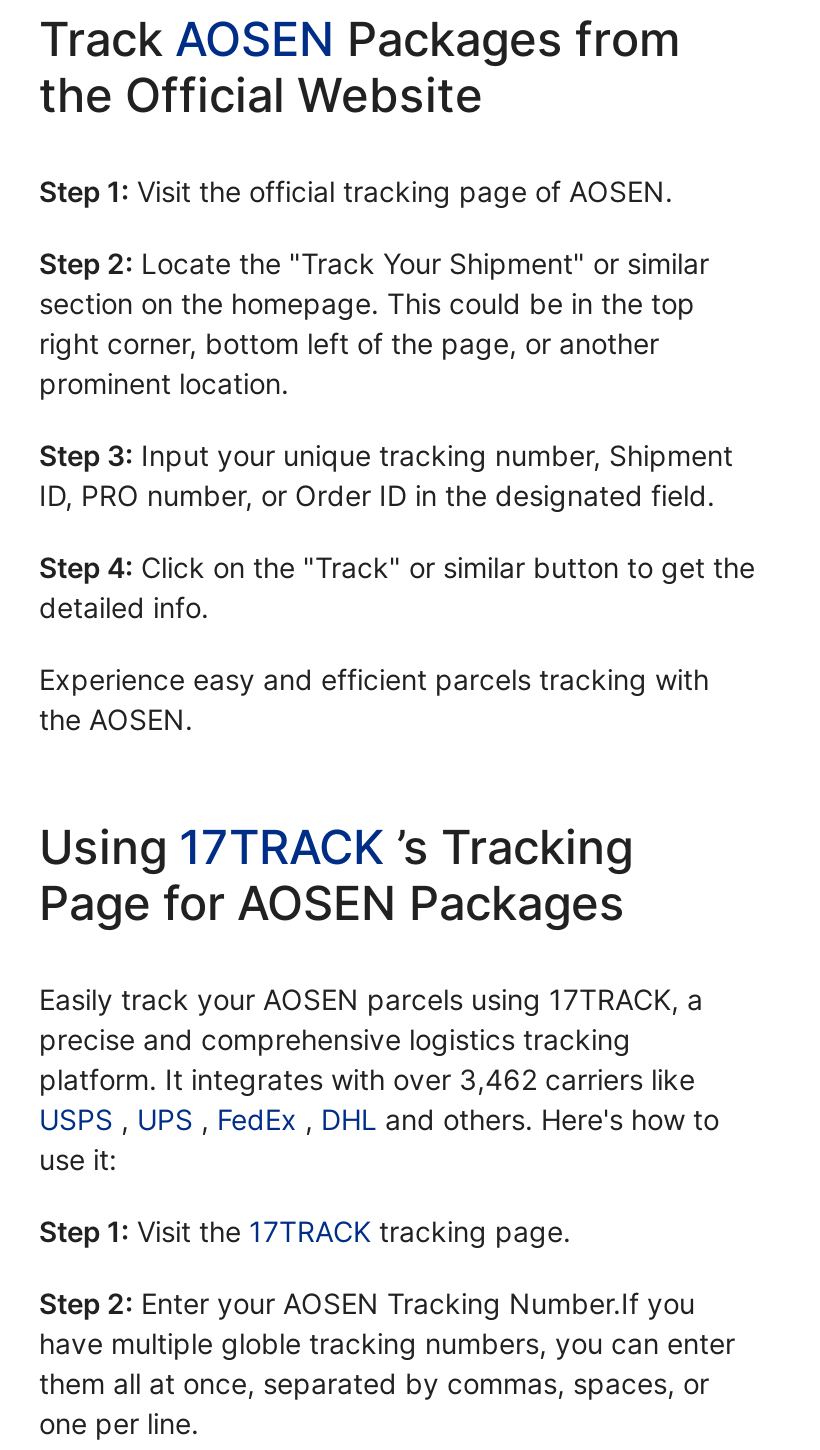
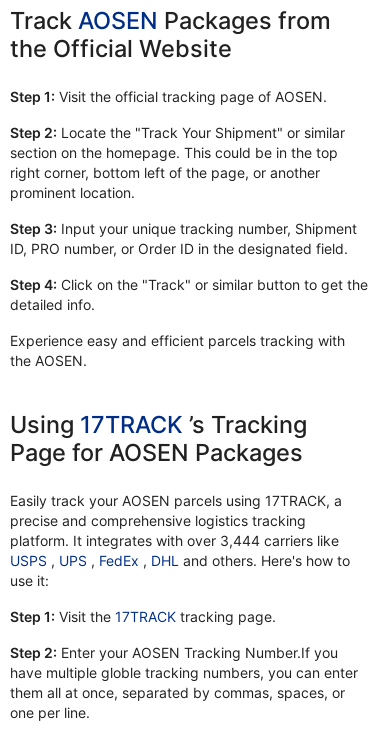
- platform. It integrates with over 3,462 carriers like
+ platform. It integrates with over 3,444 carriers like
